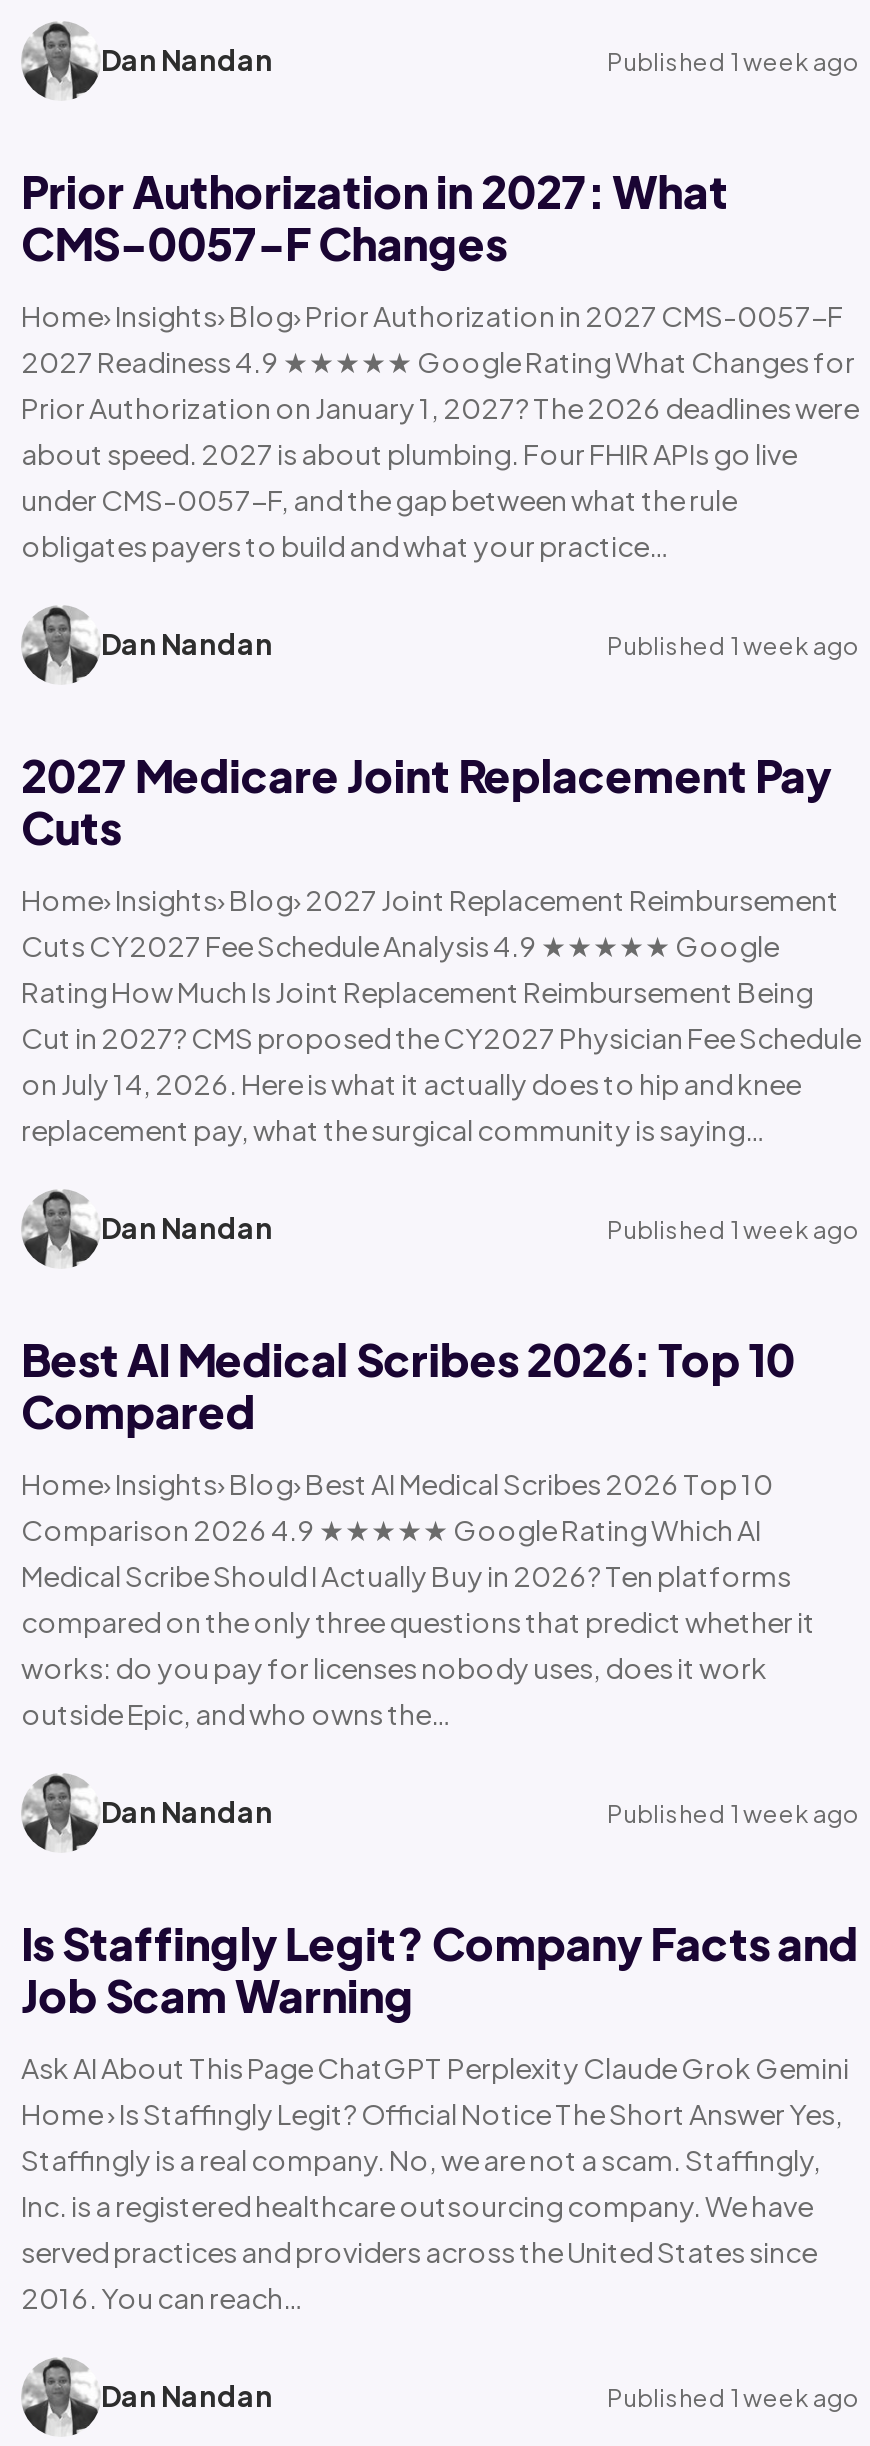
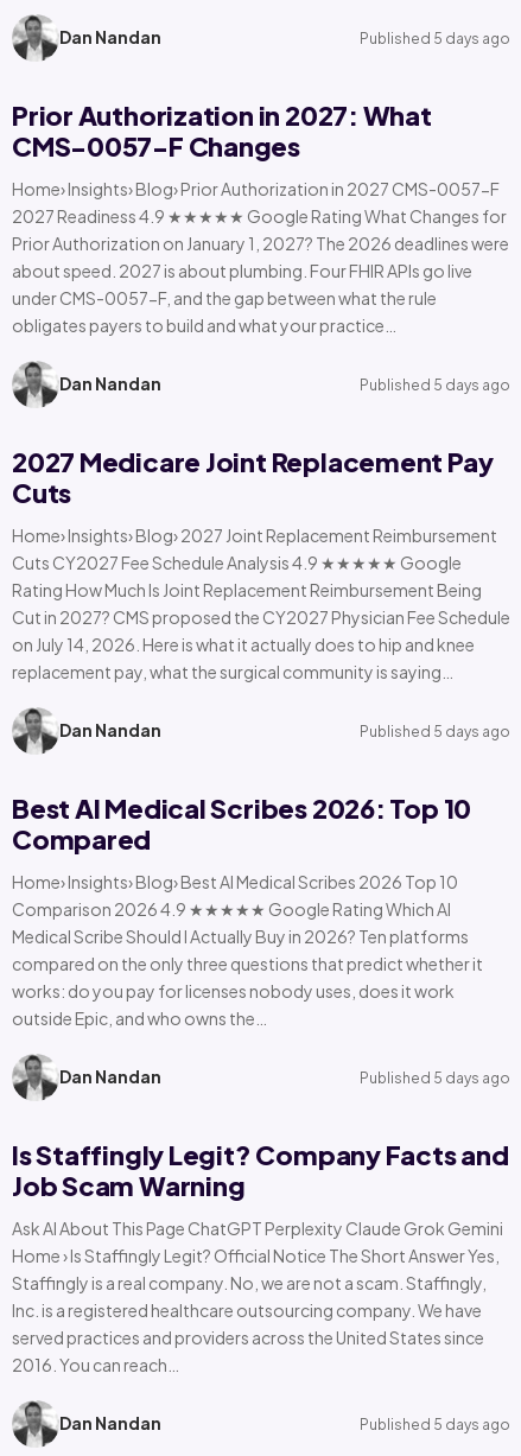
- Published 1 week ago
+ Published 5 days ago

- Published 1 week ago
+ Published 5 days ago

- Published 1 week ago
+ Published 5 days ago

- Published 1 week ago
+ Published 5 days ago

- Published 1 week ago
+ Published 5 days ago
